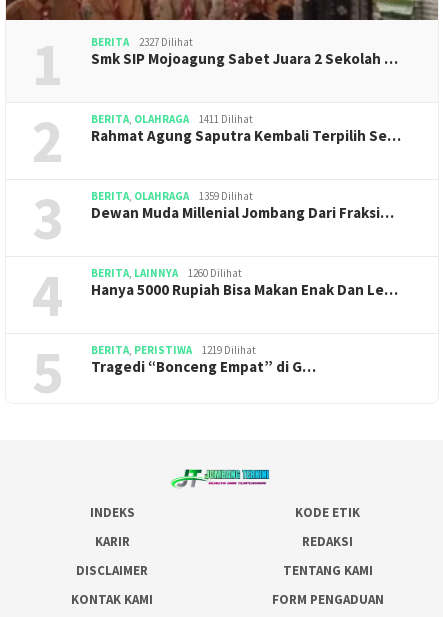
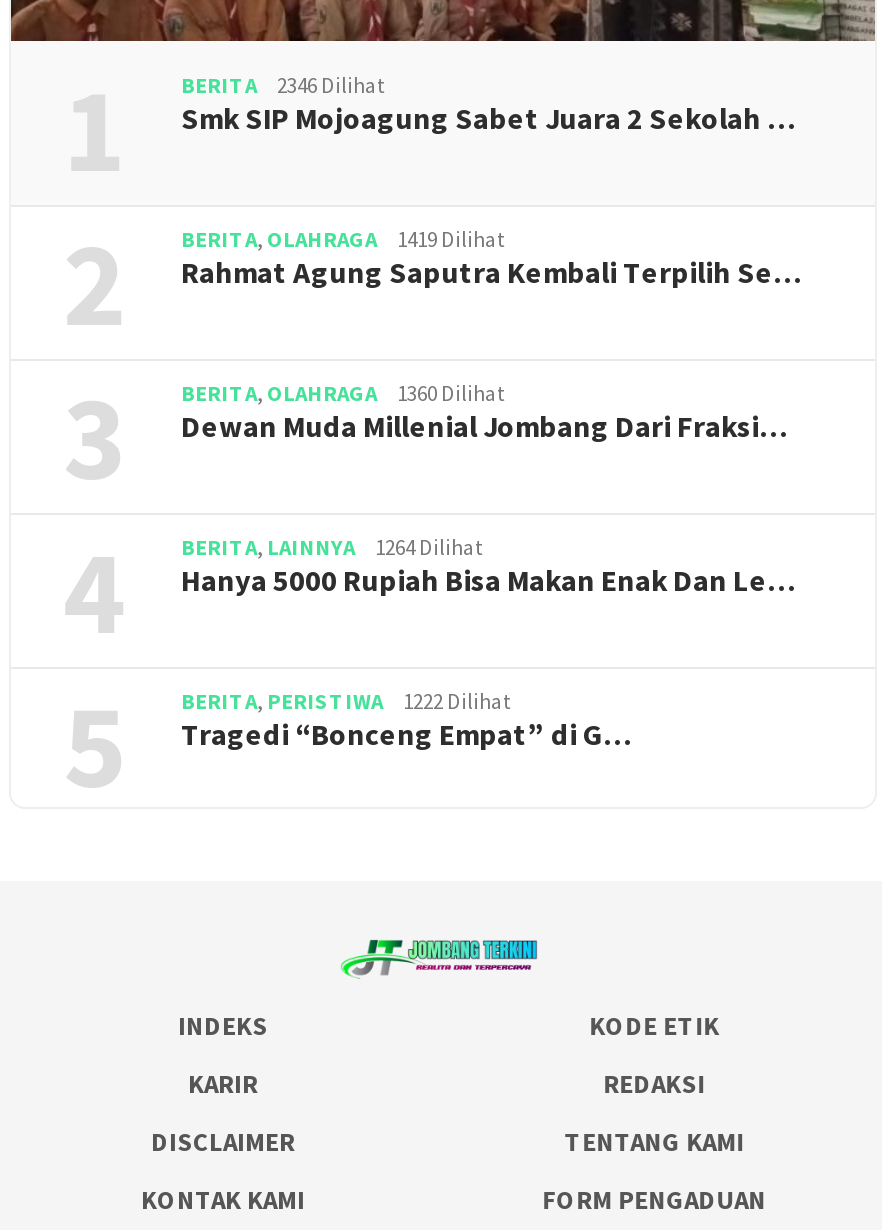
- BERITA 2327 Dilihat
+ BERITA 2346 Dilihat

- BERITA, OLAHRAGA 1411 Dilihat
+ BERITA, OLAHRAGA 1419 Dilihat

- BERITA, OLAHRAGA 1359 Dilihat
+ BERITA, OLAHRAGA 1360 Dilihat

- BERITA, LAINNYA 1260 Dilihat
+ BERITA, LAINNYA 1264 Dilihat

- BERITA, PERISTIWA 1219 Dilihat
+ BERITA, PERISTIWA 1222 Dilihat
